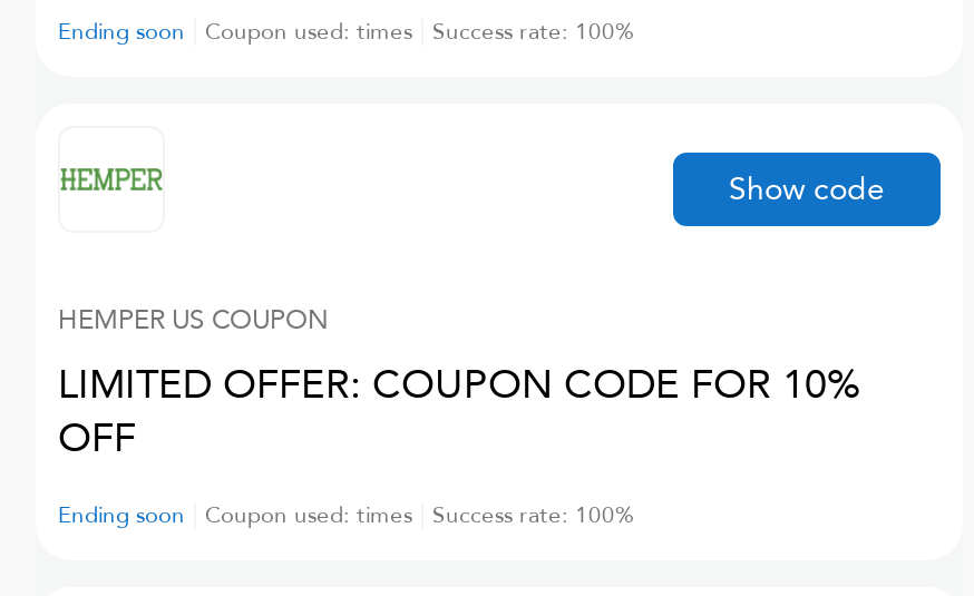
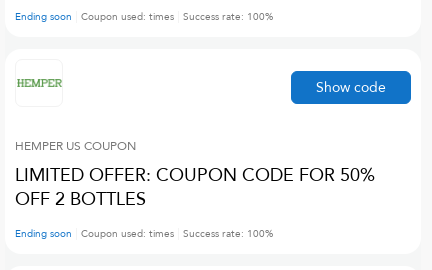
- LIMITED OFFER: COUPON CODE FOR 10%
- OFF
+ LIMITED OFFER: COUPON CODE FOR 50%
+ OFF 2 BOTTLES
